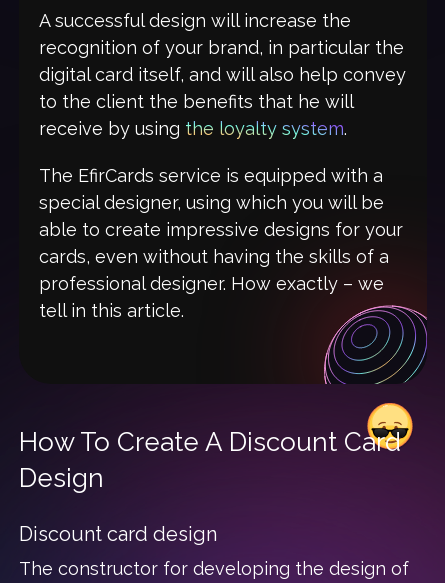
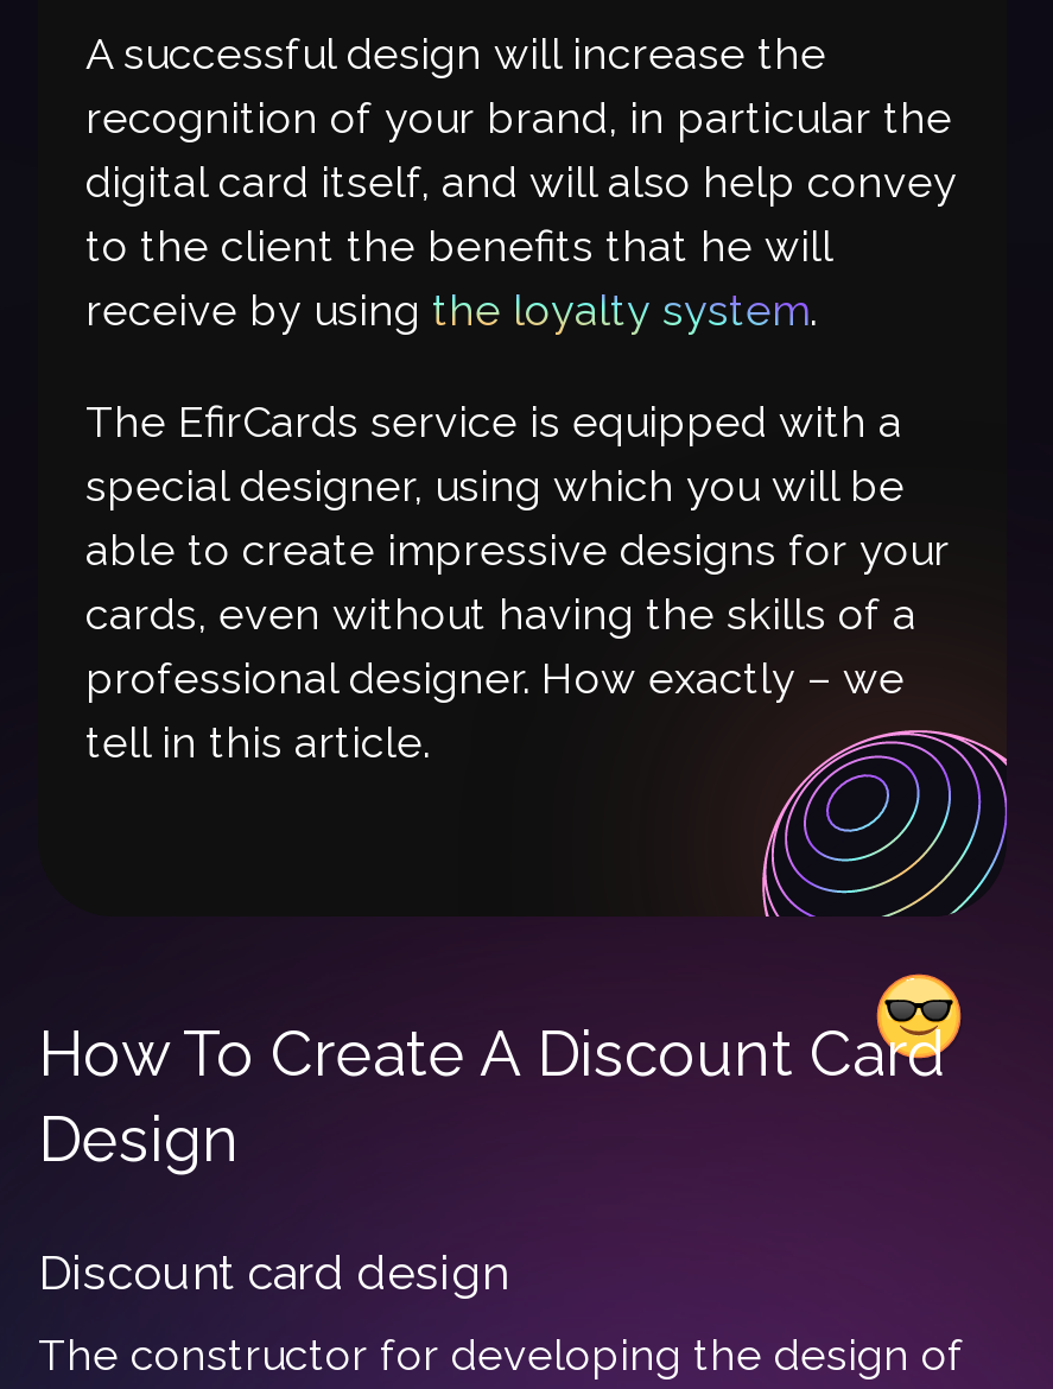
- [image]
+ [image]
